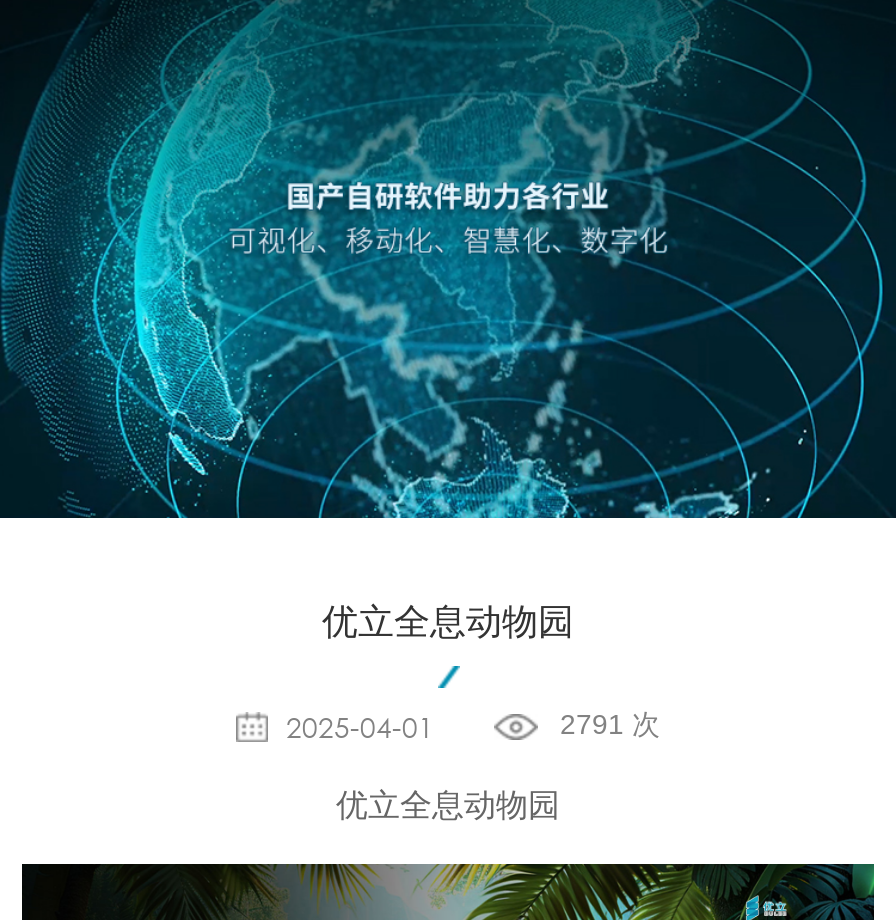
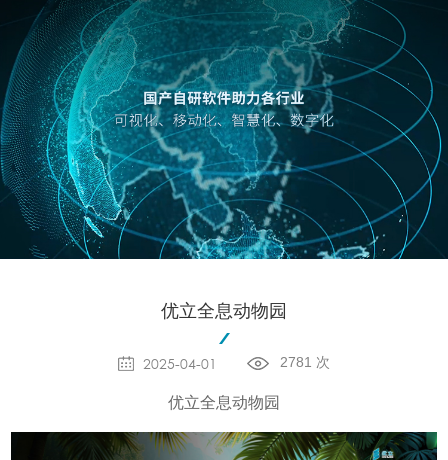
- 2791 次
+ 2781 次
